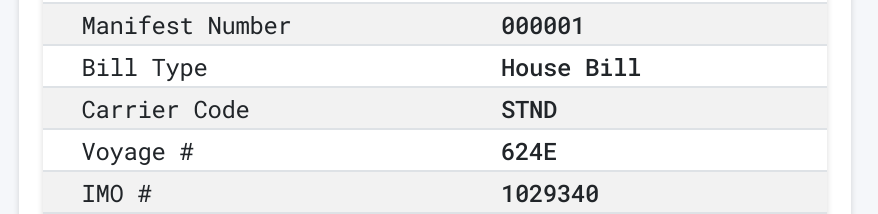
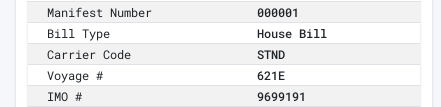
- 624E
+ 621E

- 1029340
+ 9699191
